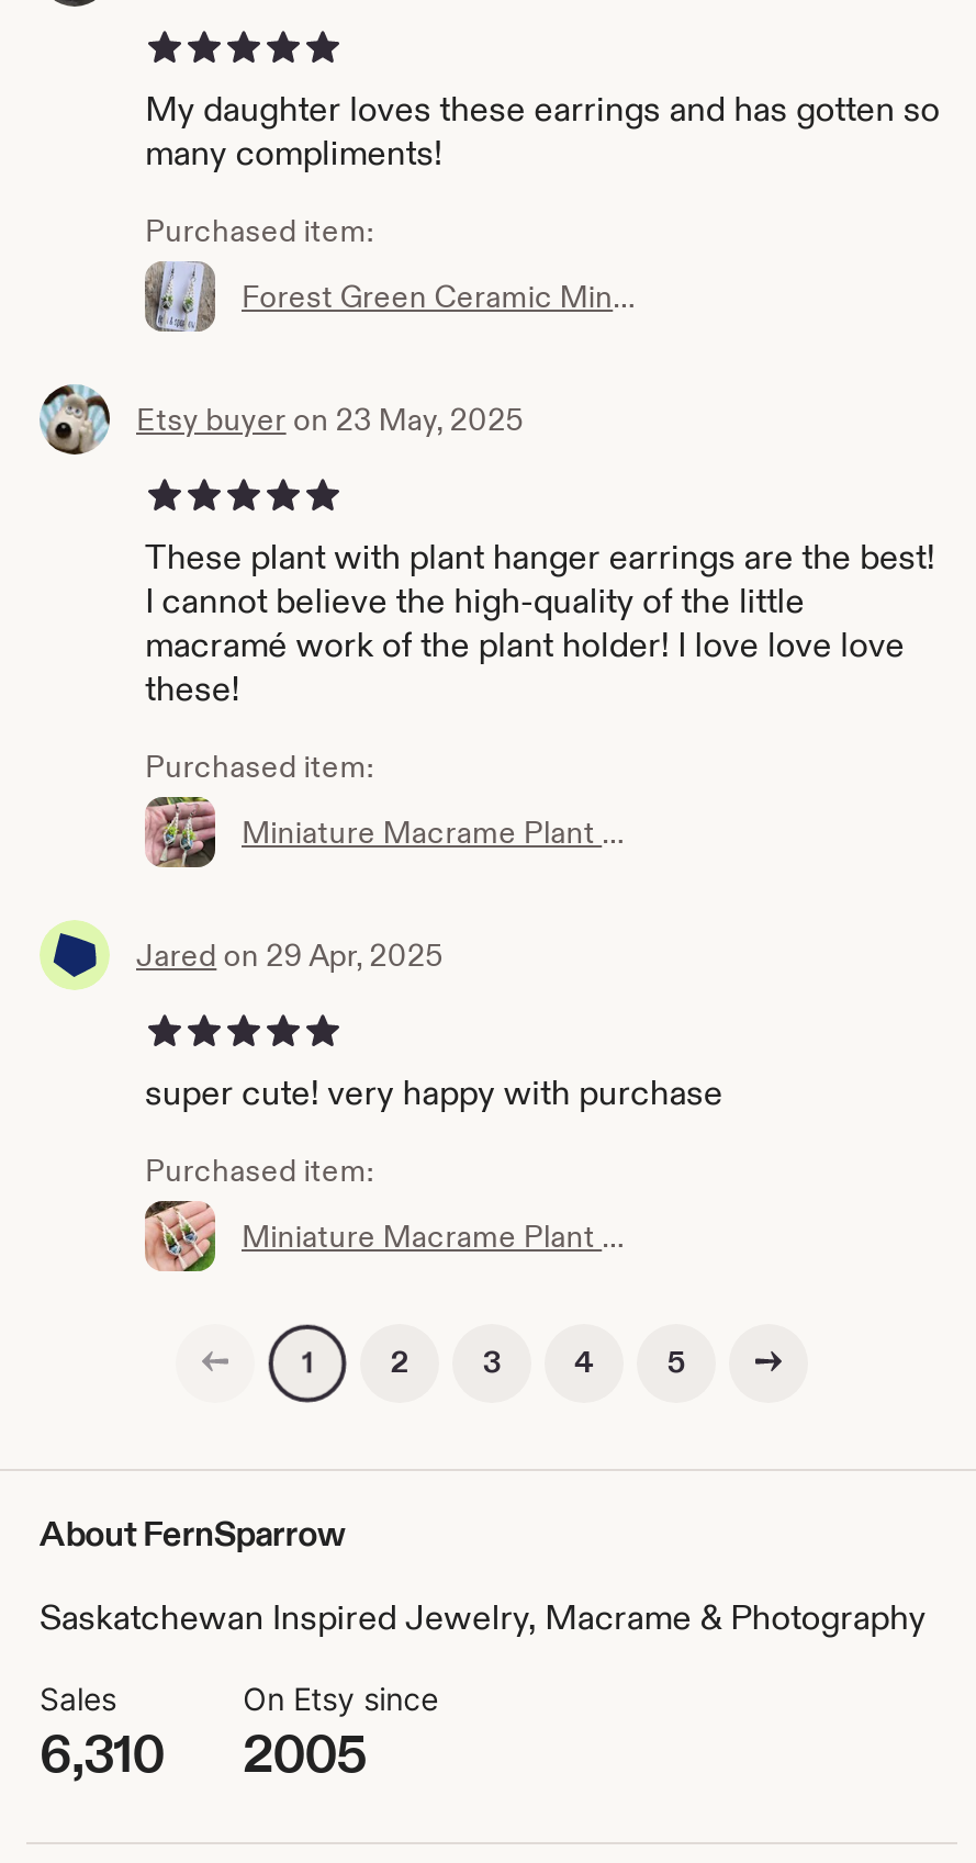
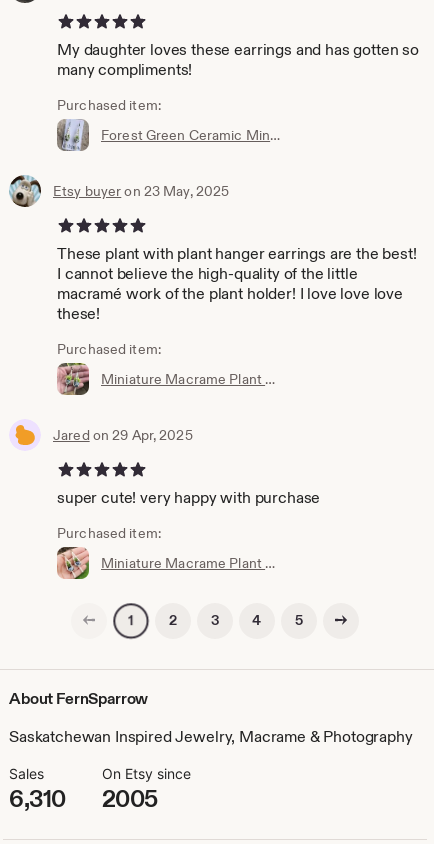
- [image]
+ [image]
